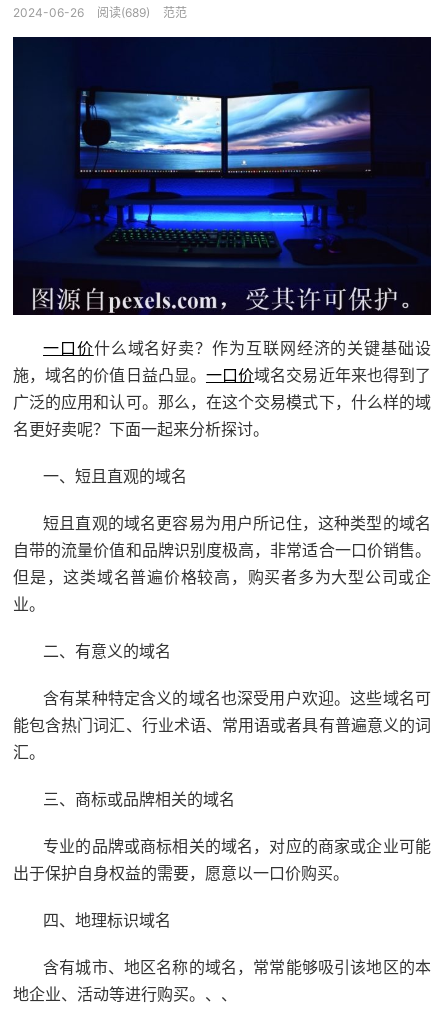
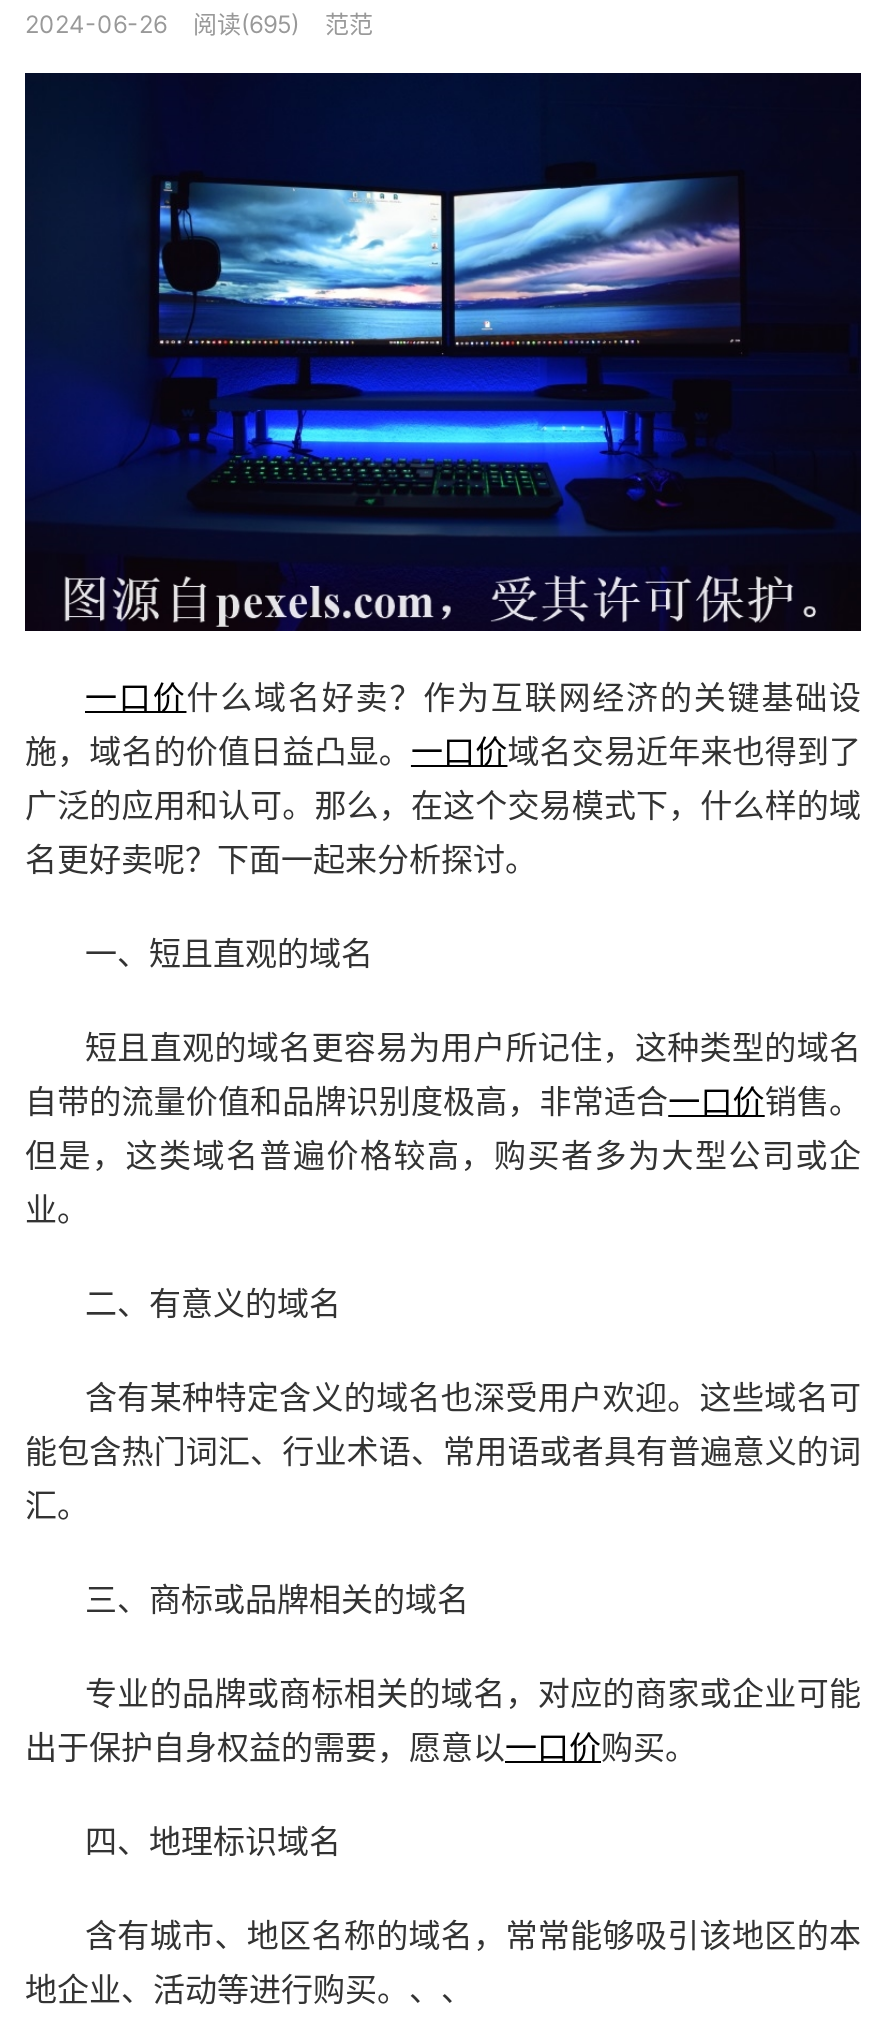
- 阅读(689)
+ 阅读(695)
